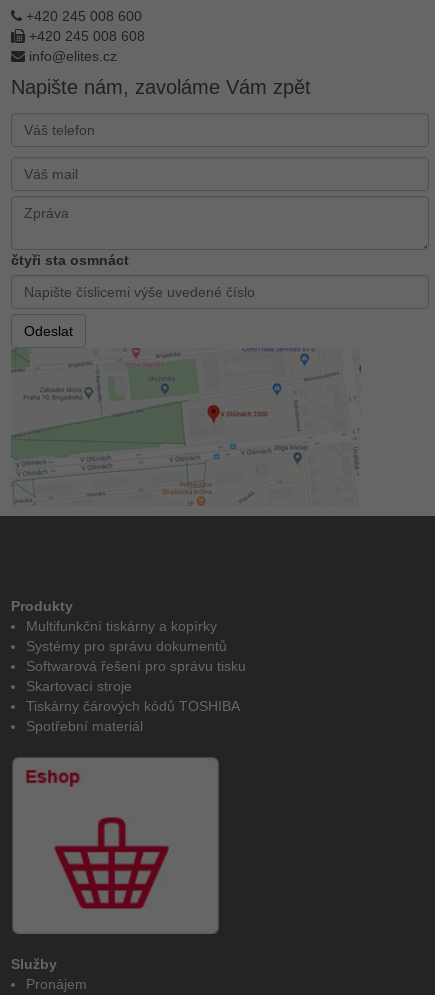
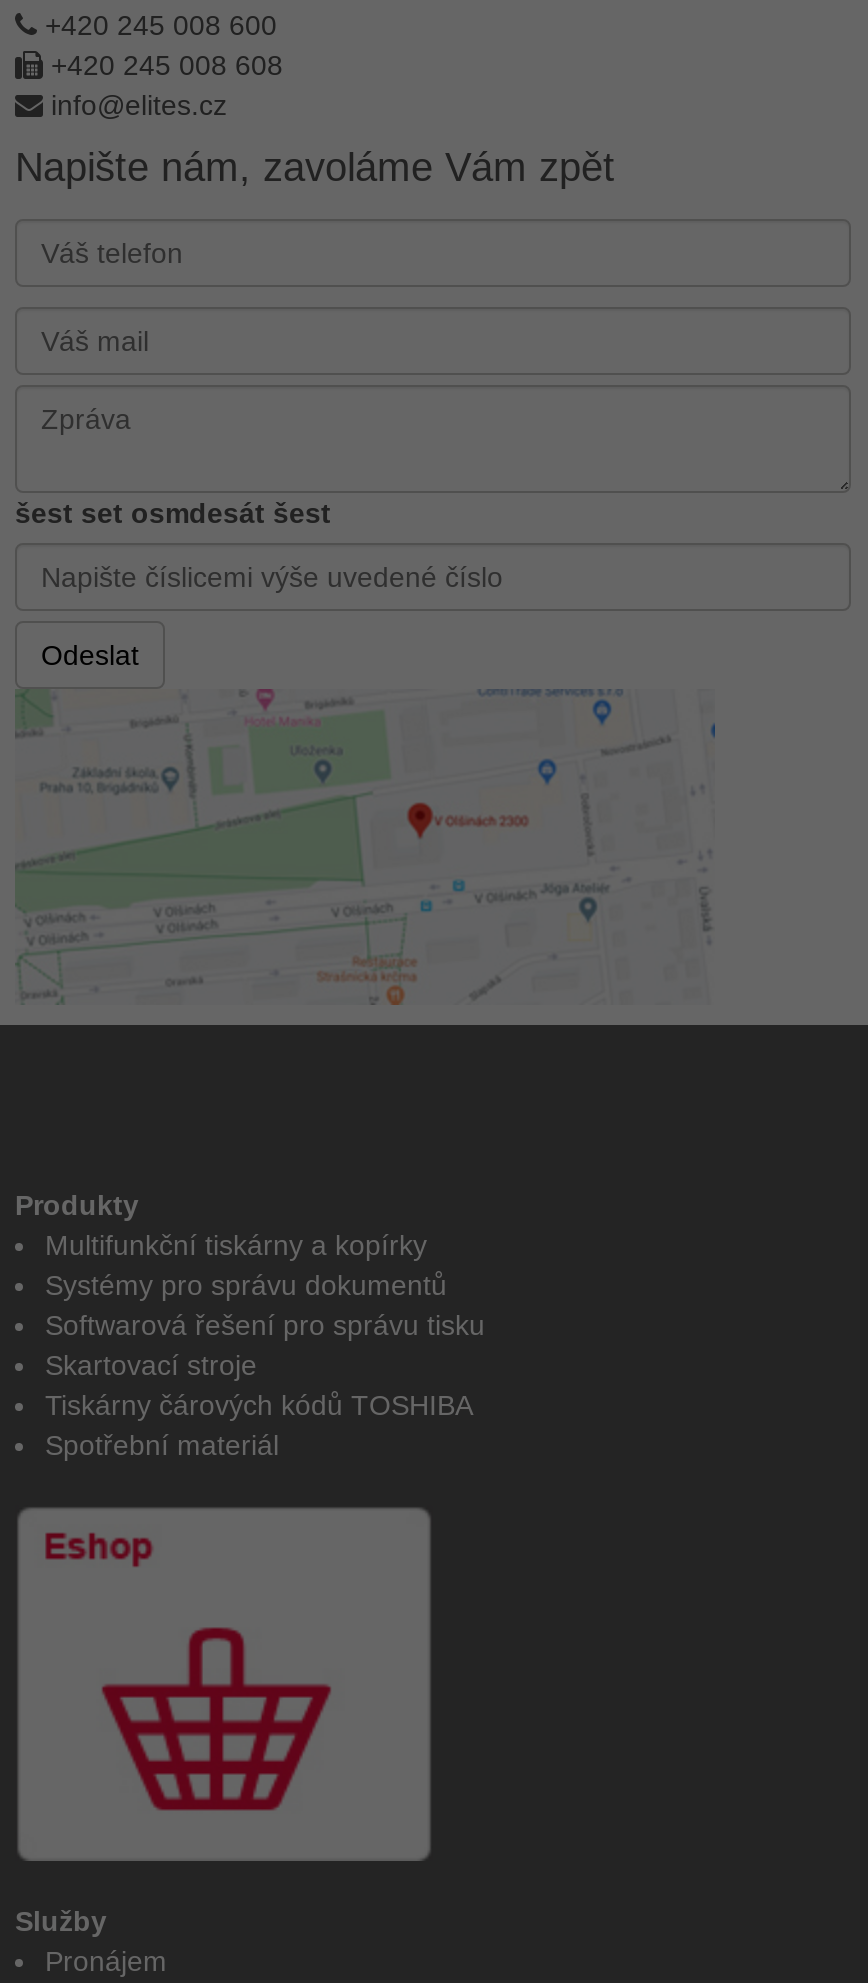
- čtyři sta osmnáct
+ šest set osmdesát šest
